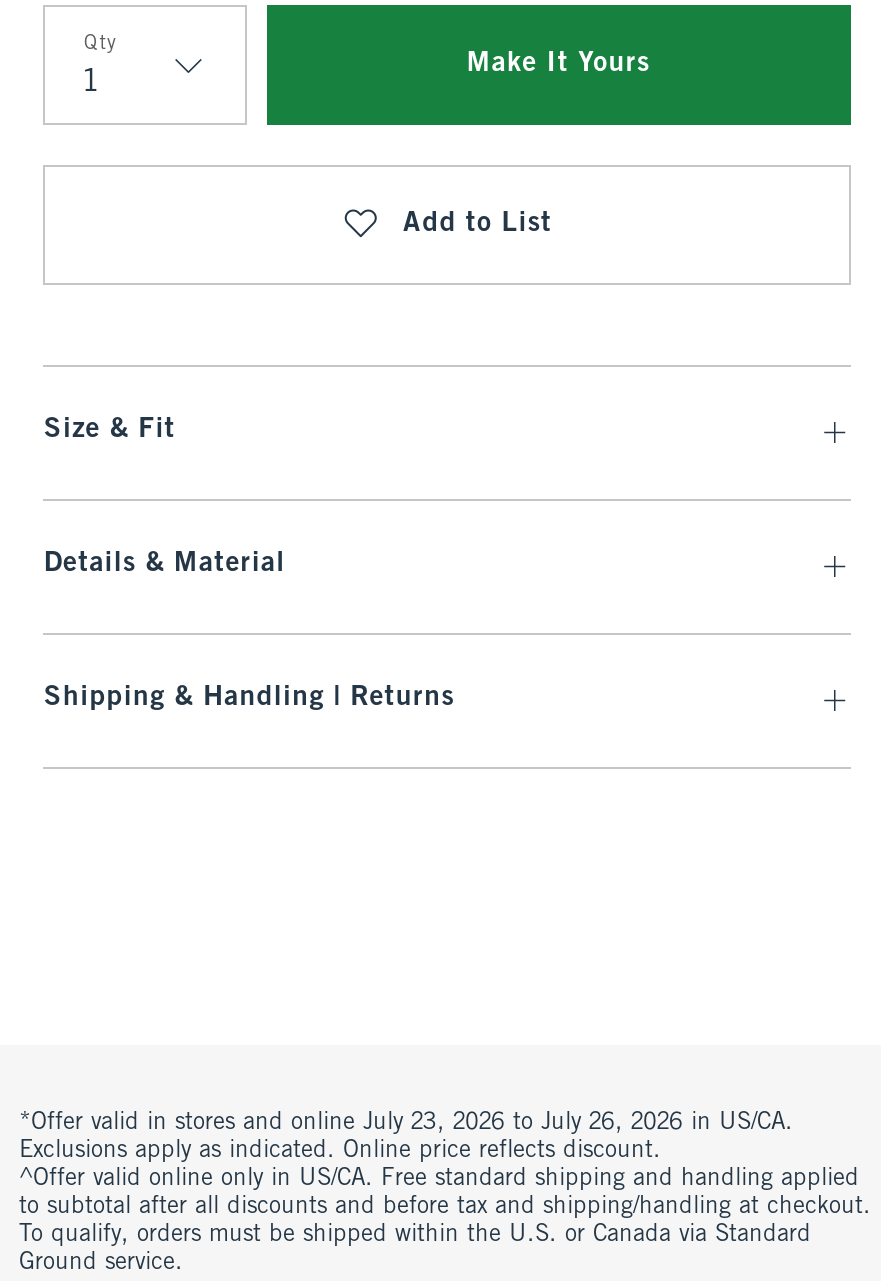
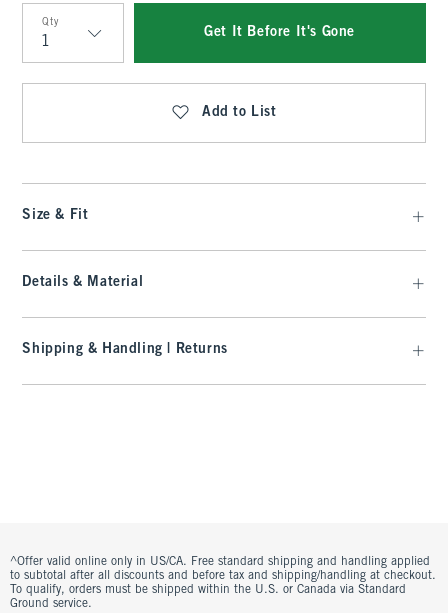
- Make It Yours
+ Get It Before It's Gone

- *Offer valid in stores and online July 23, 2026 to July 26, 2026 in US/CA.
- Exclusions apply as indicated. Online price reflects discount.
